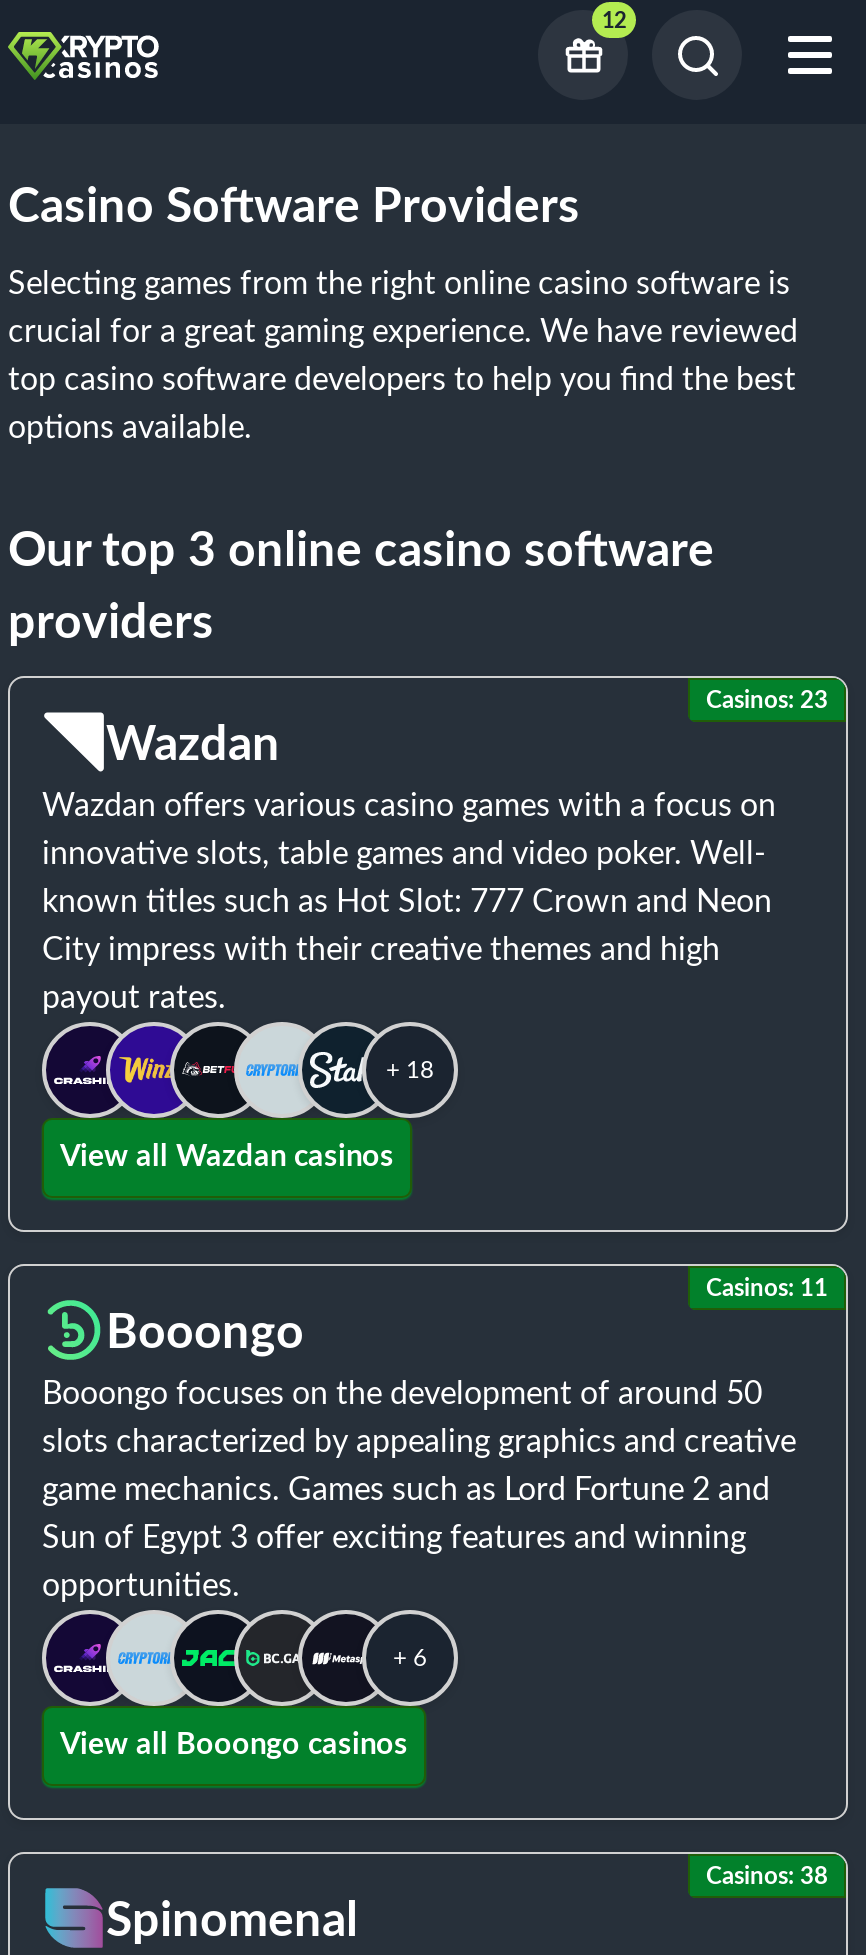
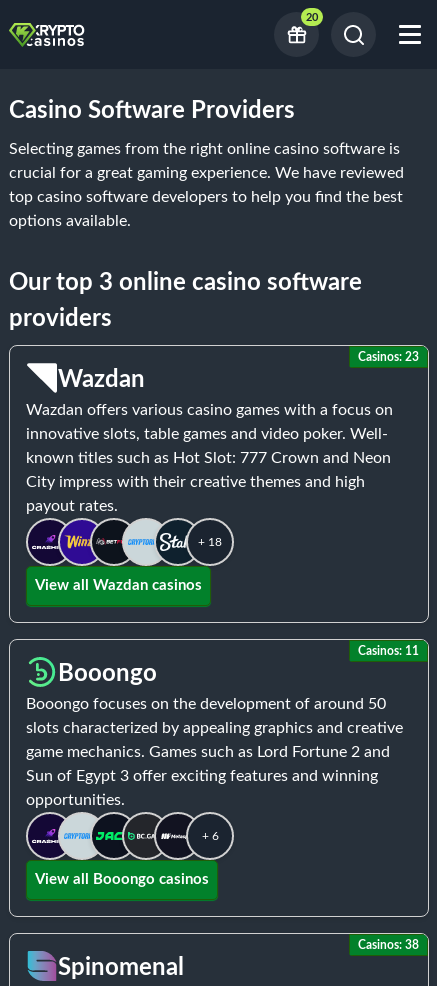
- 12
+ 20
